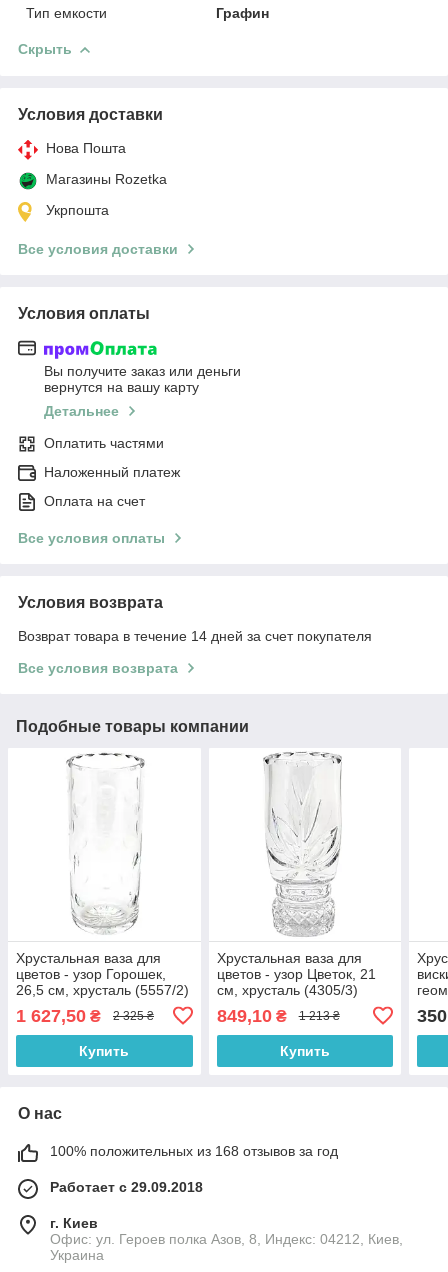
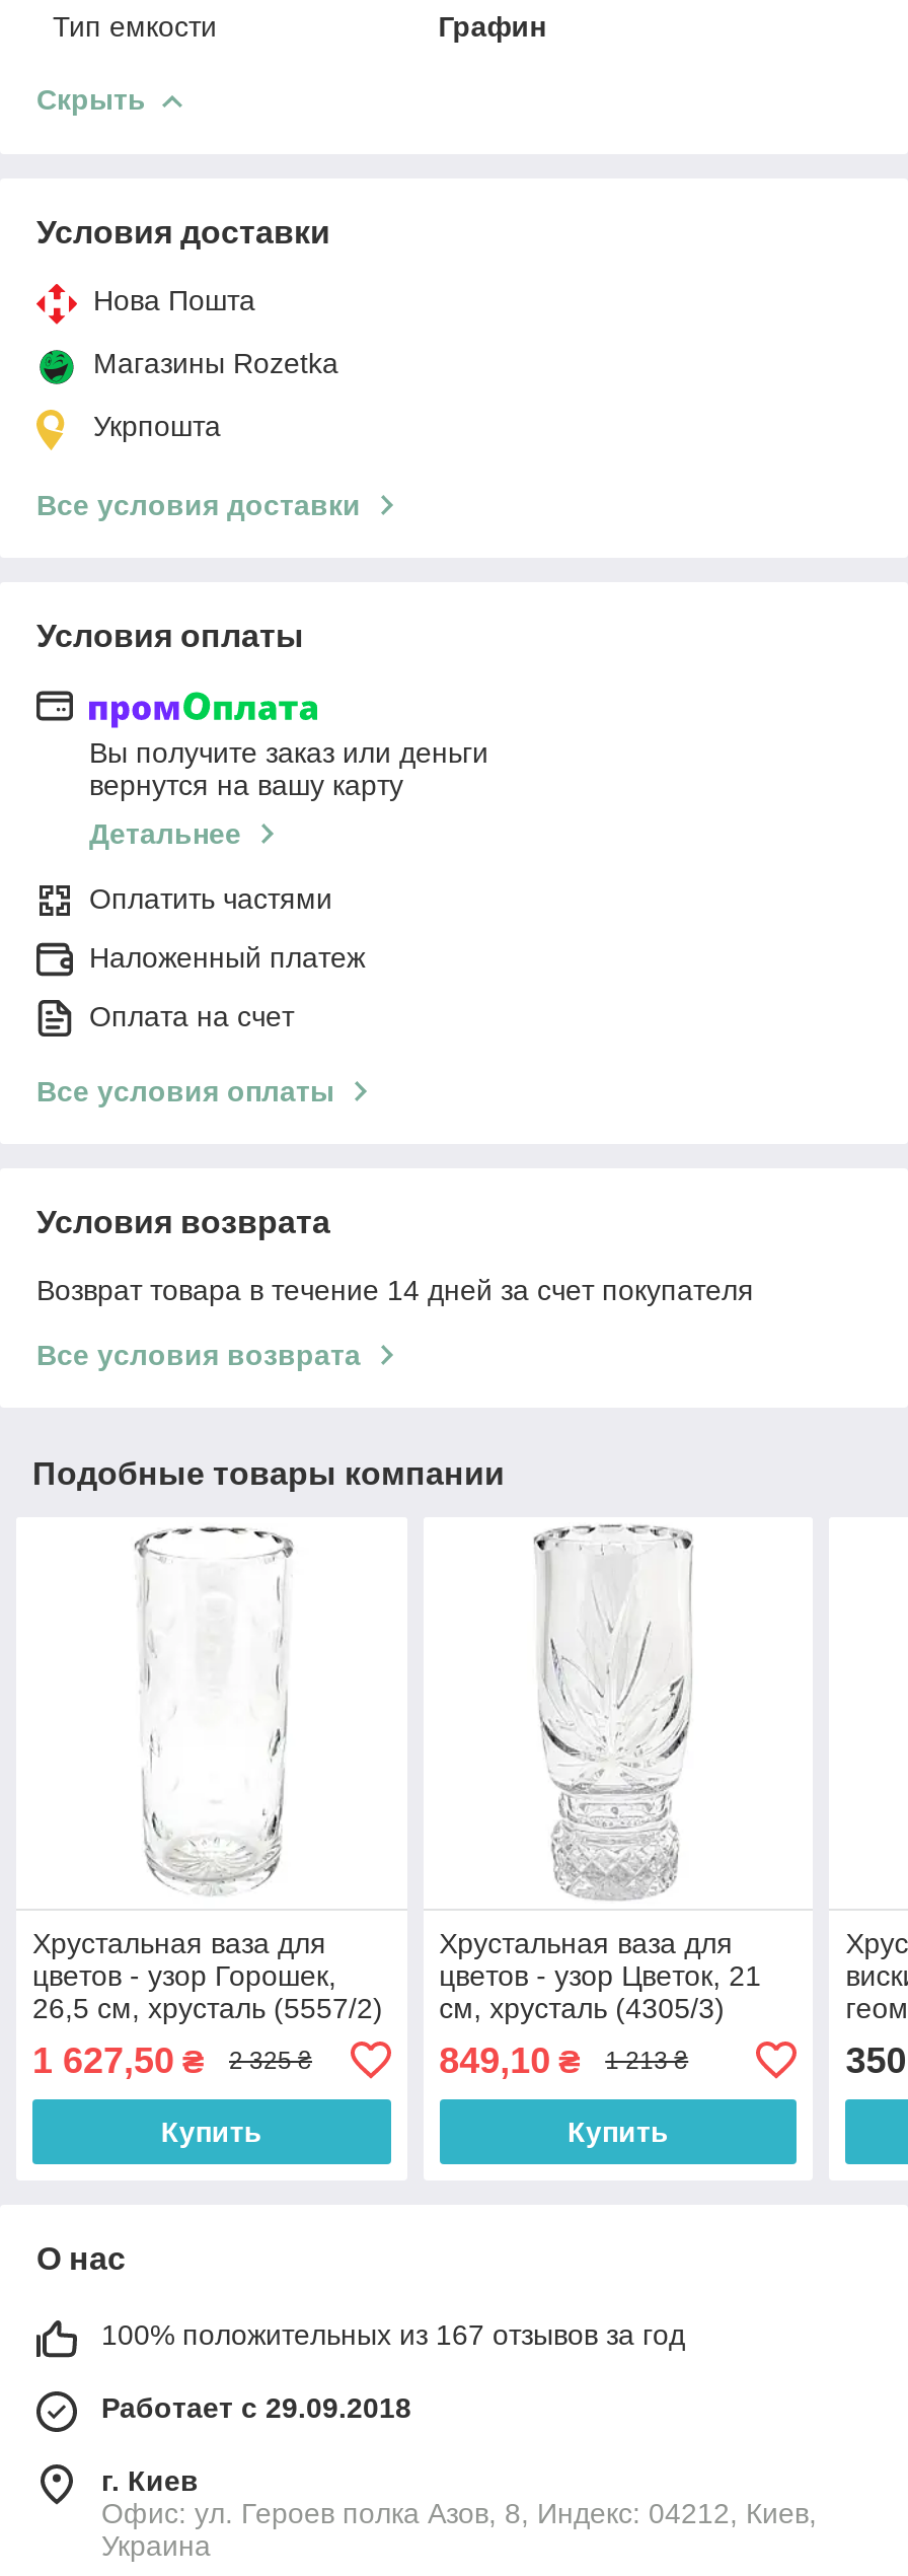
- 100% положительных из 168 отзывов за год
+ 100% положительных из 167 отзывов за год
